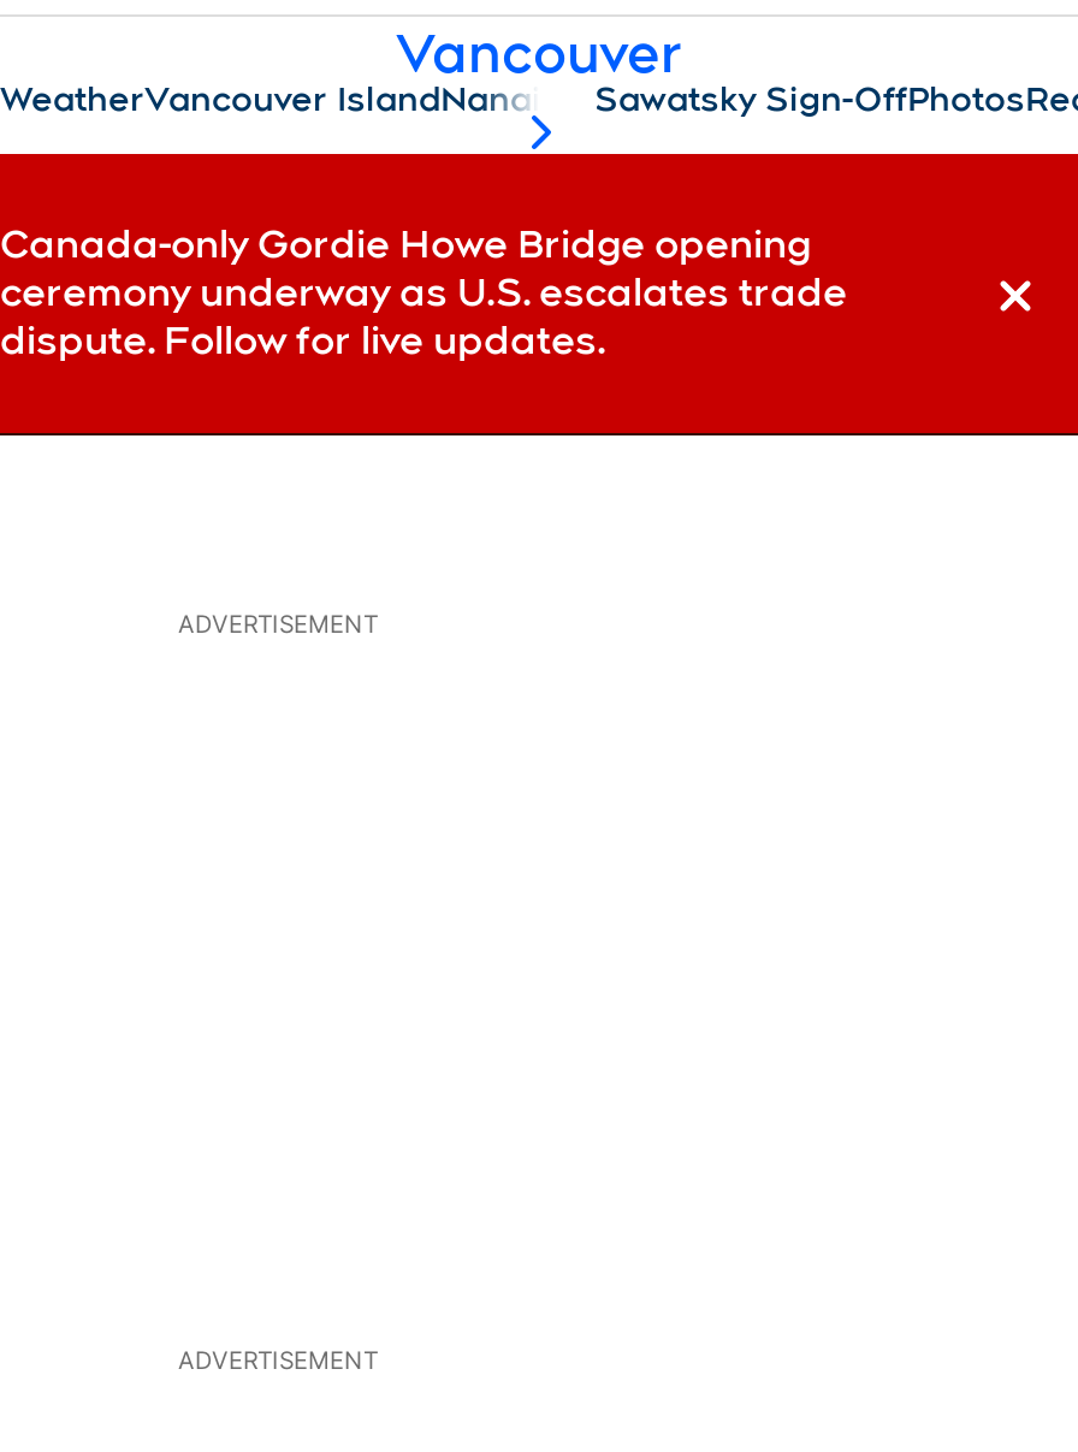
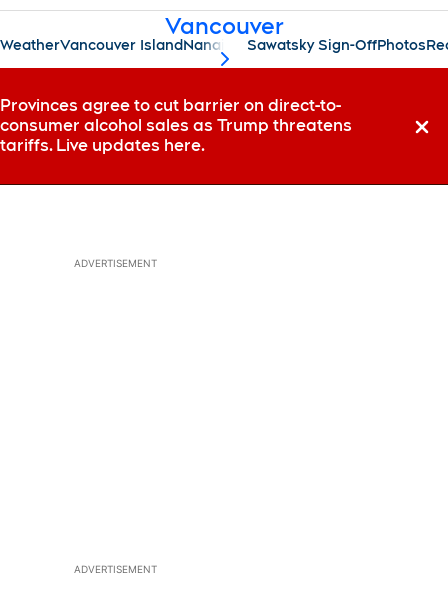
- Canada-only Gordie Howe Bridge opening
- ceremony underway as U.S. escalates trade
- dispute. Follow for live updates.
+ Provinces agree to cut barrier on direct-to-
+ consumer alcohol sales as Trump threatens
+ tariffs. Live updates here.
